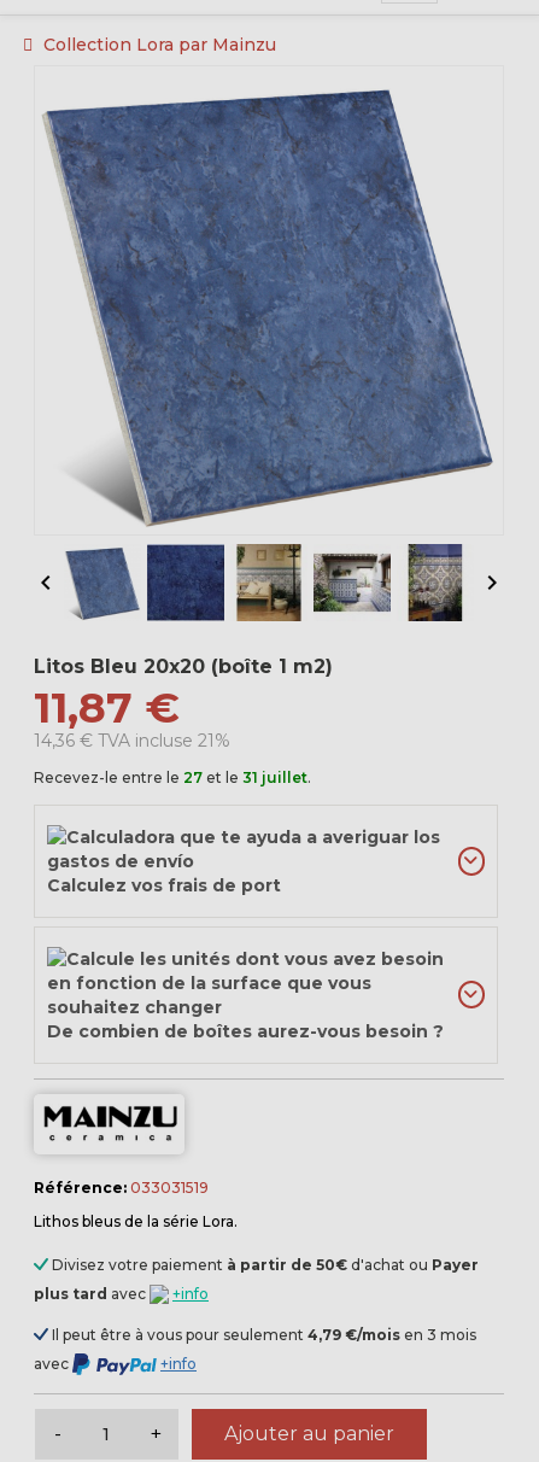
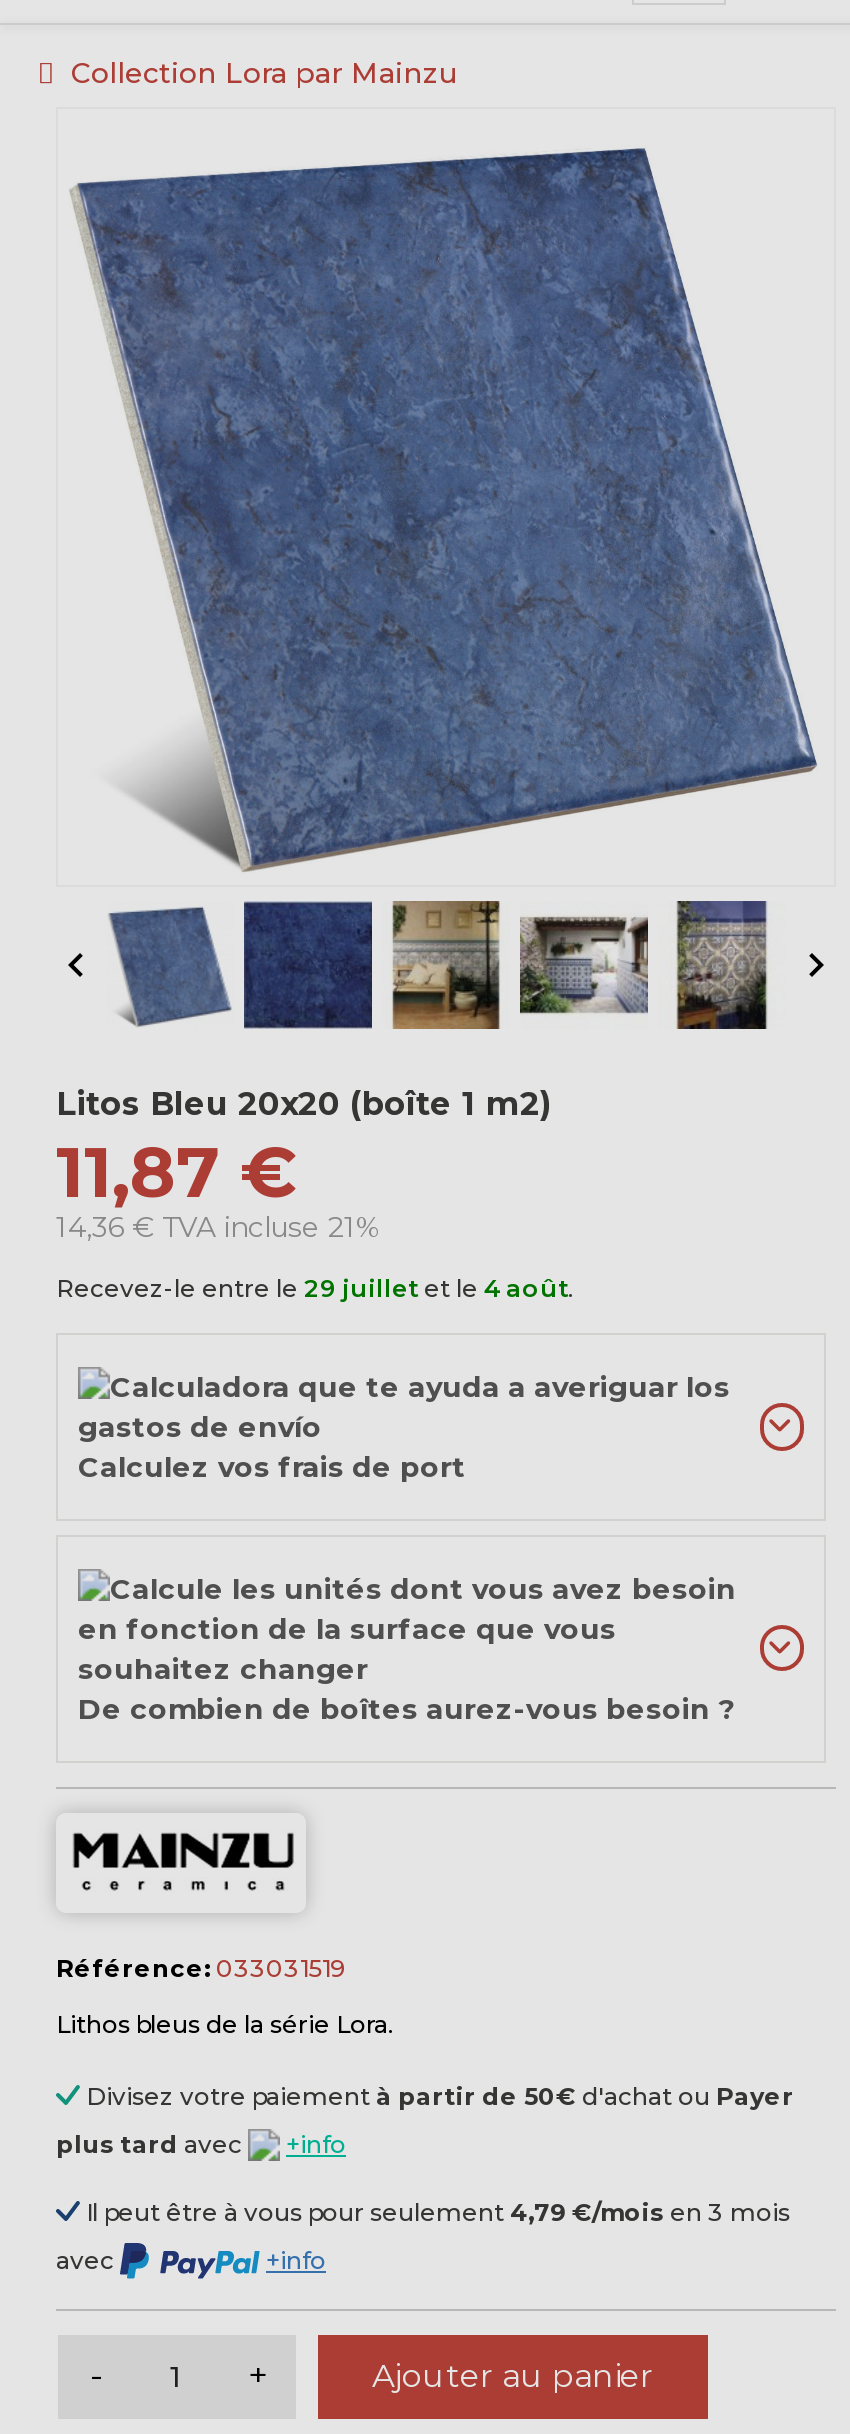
- Recevez-le entre le 27 et le 31 juillet.
+ Recevez-le entre le 29 juillet et le 4 août.
